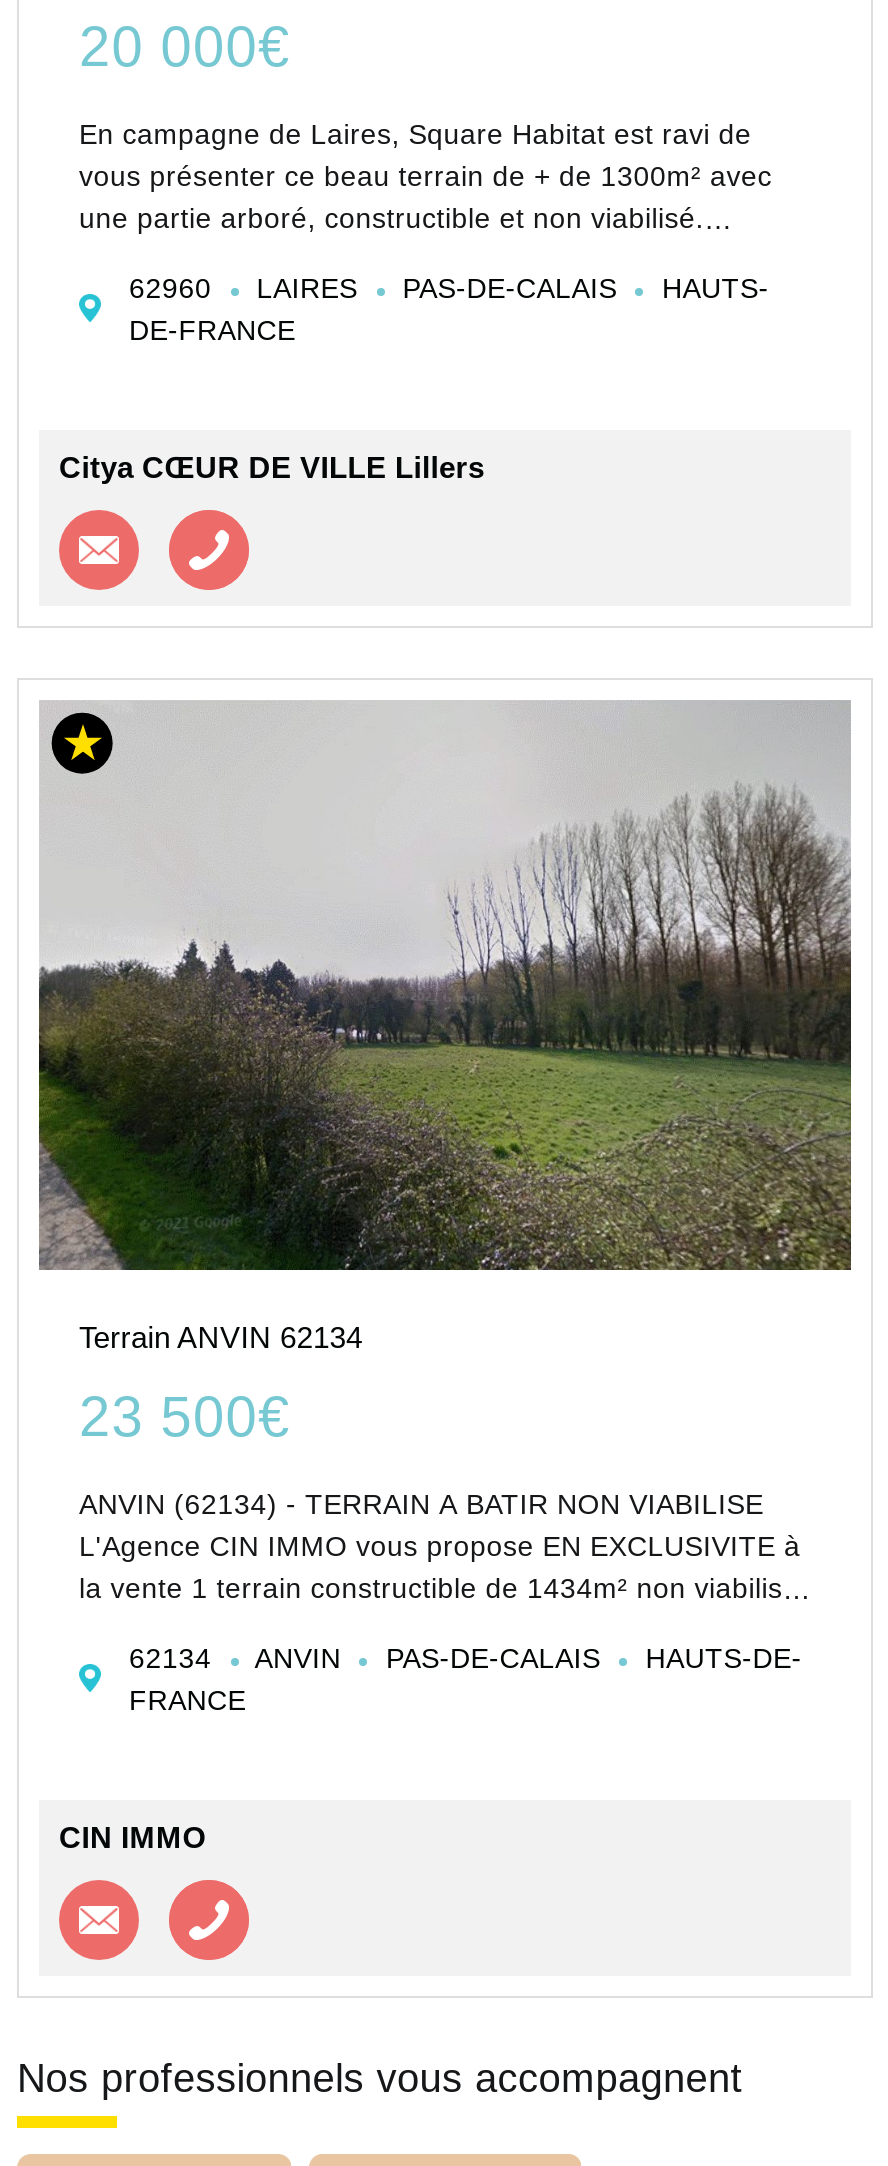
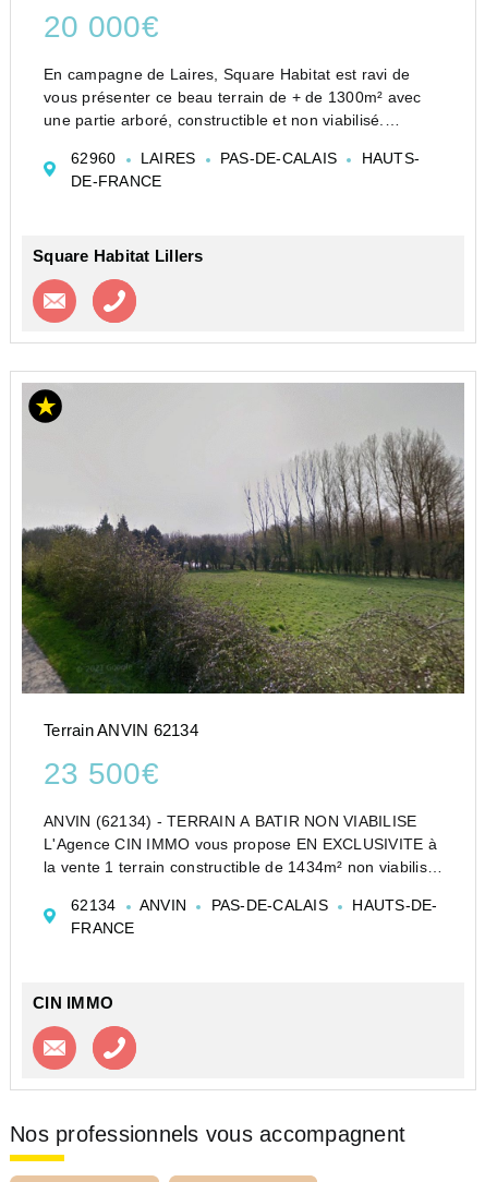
- Citya CŒUR DE VILLE Lillers
+ Square Habitat Lillers
